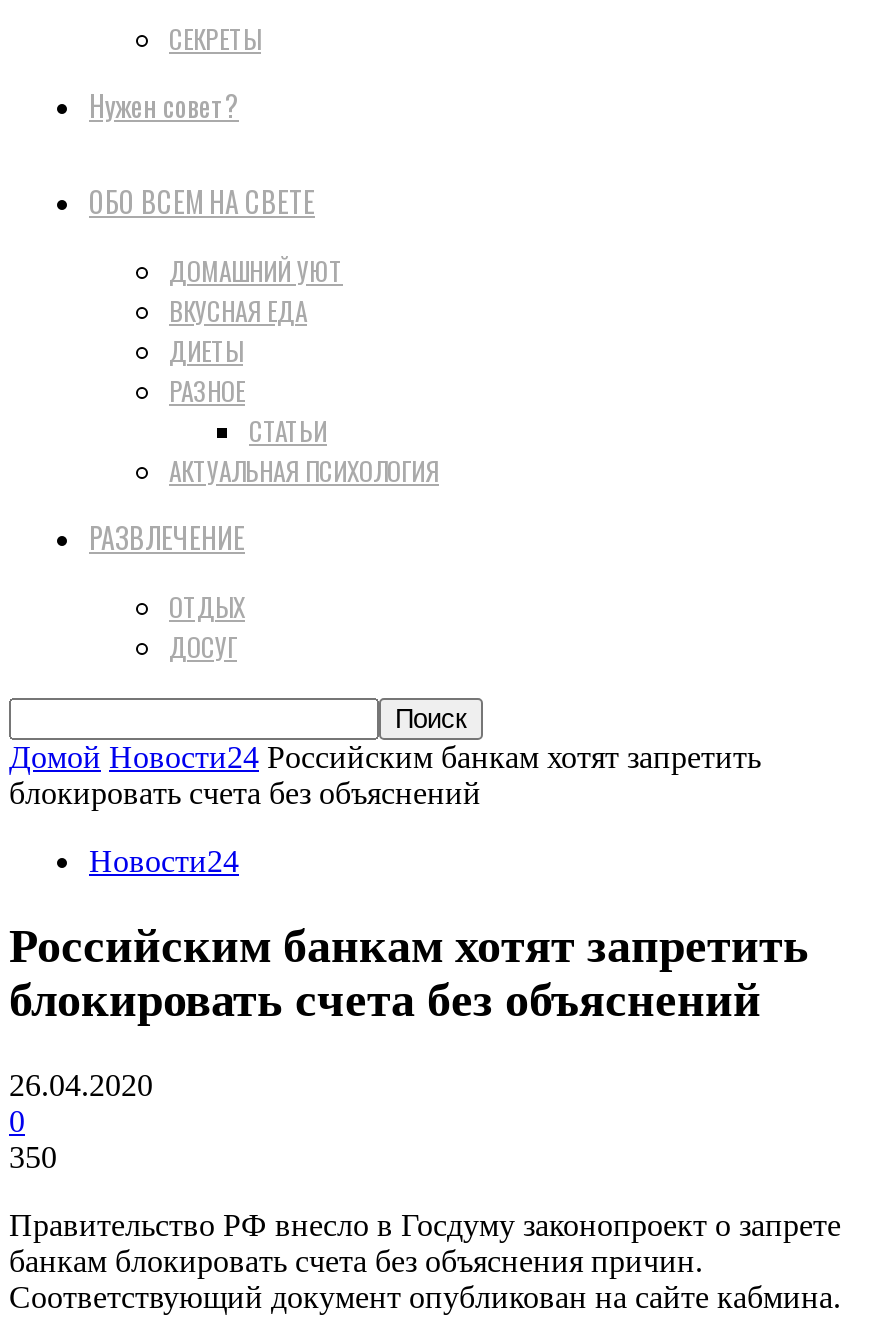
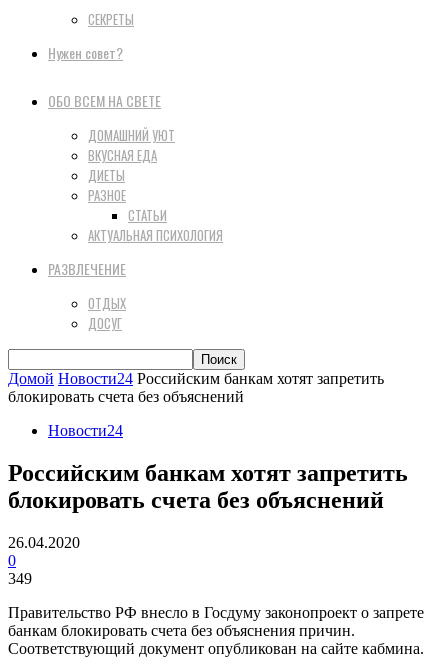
- 350
+ 349
